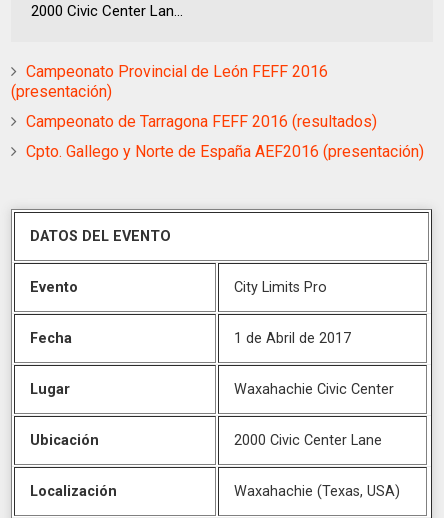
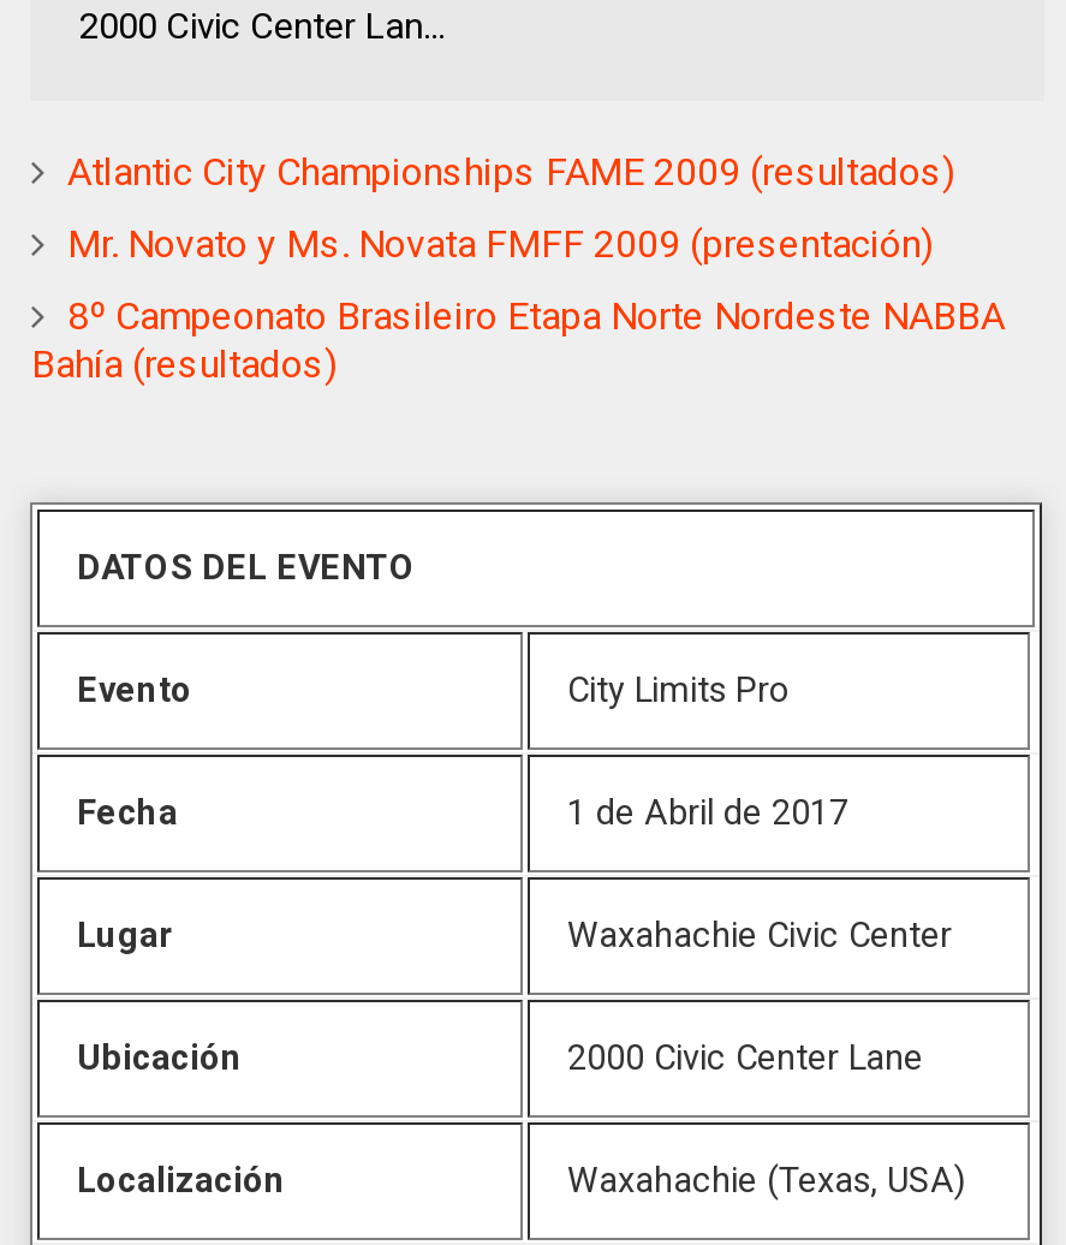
- Campeonato Provincial de León FEFF 2016
- (presentación)
+ Atlantic City Championships FAME 2009 (resultados)

- Campeonato de Tarragona FEFF 2016 (resultados)
+ Mr. Novato y Ms. Novata FMFF 2009 (presentación)

- Cpto. Gallego y Norte de España AEF2016 (presentación)
+ 8º Campeonato Brasileiro Etapa Norte Nordeste NABBA
+ Bahía (resultados)
